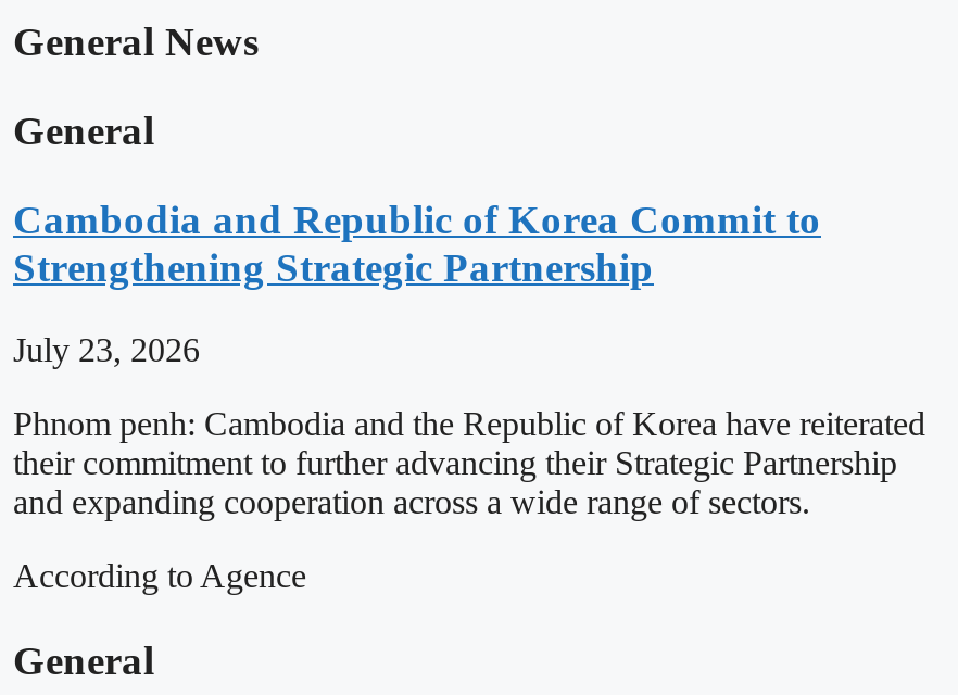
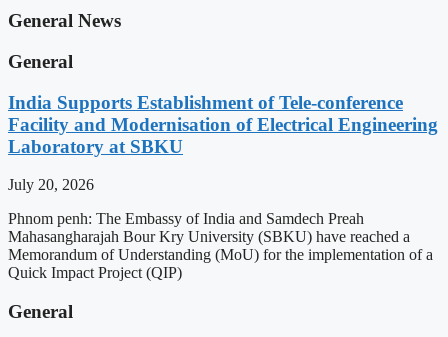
- Cambodia and Republic of Korea Commit to
- Strengthening Strategic Partnership
- July 23, 2026
- Phnom penh: Cambodia and the Republic of Korea have reiterated
- their commitment to further advancing their Strategic Partnership
- and expanding cooperation across a wide range of sectors.
- According to Agence
+ India Supports Establishment of Tele-conference
+ Facility and Modernisation of Electrical Engineering
+ Laboratory at SBKU
+ July 20, 2026
+ Phnom penh: The Embassy of India and Samdech Preah
+ Mahasangharajah Bour Kry University (SBKU) have reached a
+ Memorandum of Understanding (MoU) for the implementation of a
+ Quick Impact Project (QIP)
